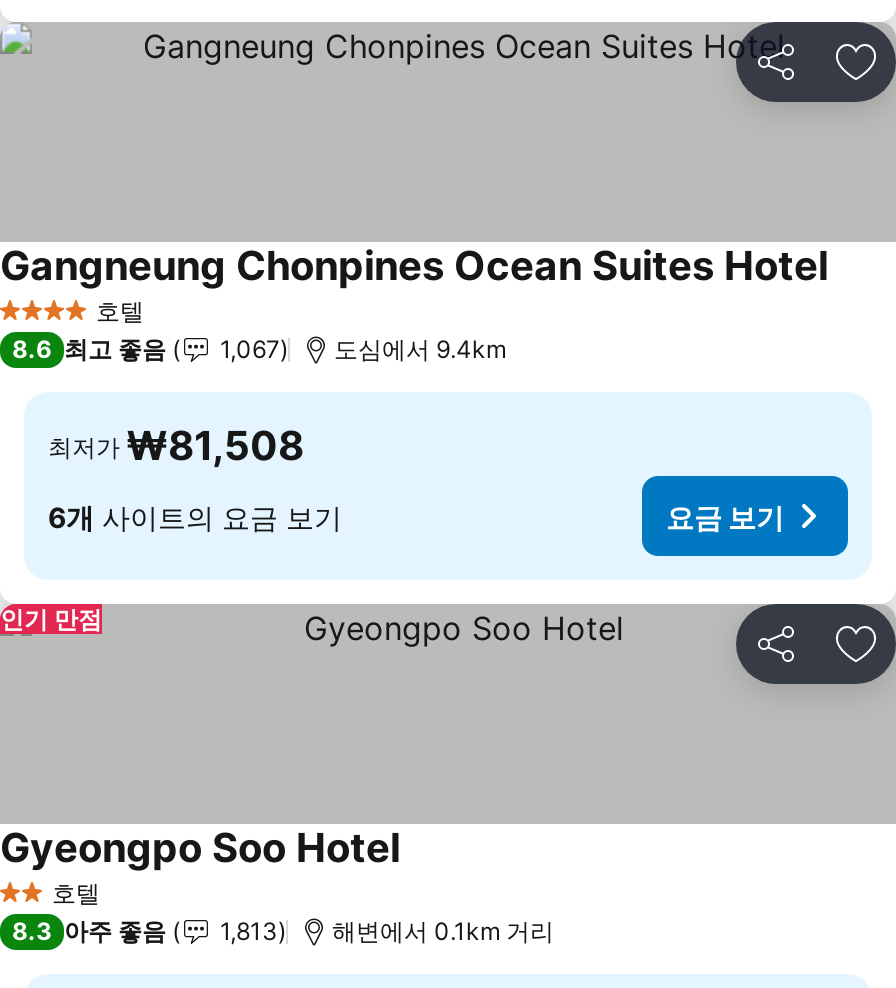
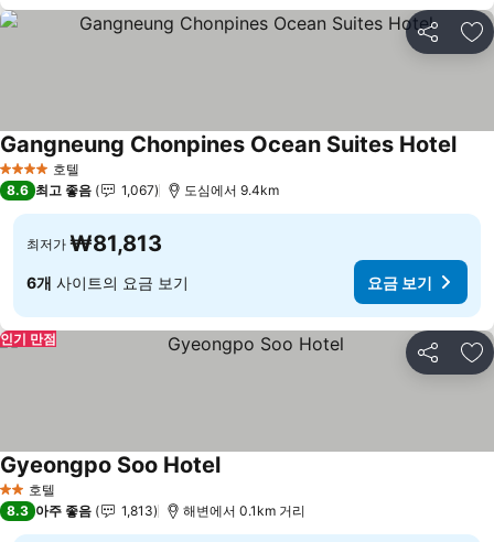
- 최저가 ₩81,508
+ 최저가 ₩81,813
